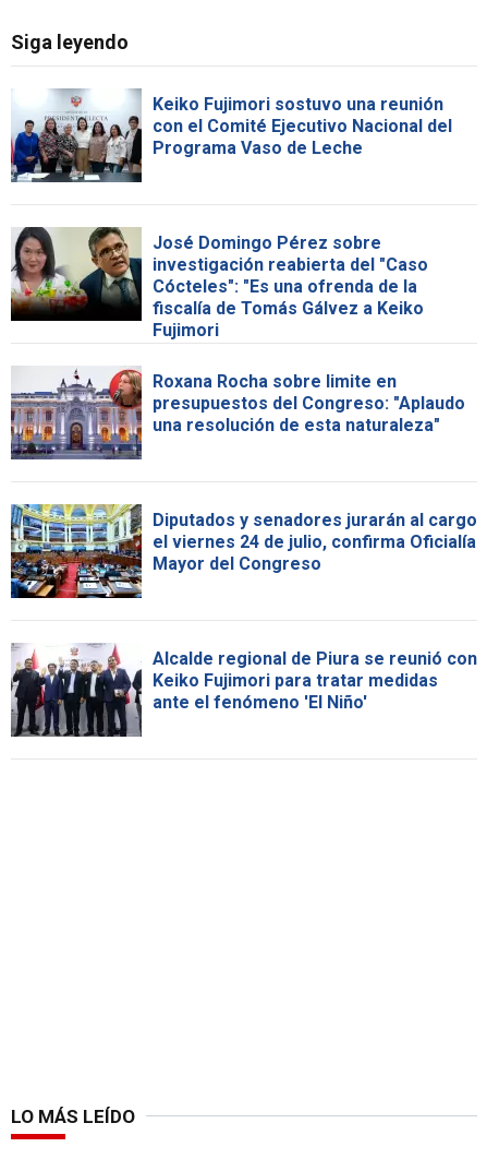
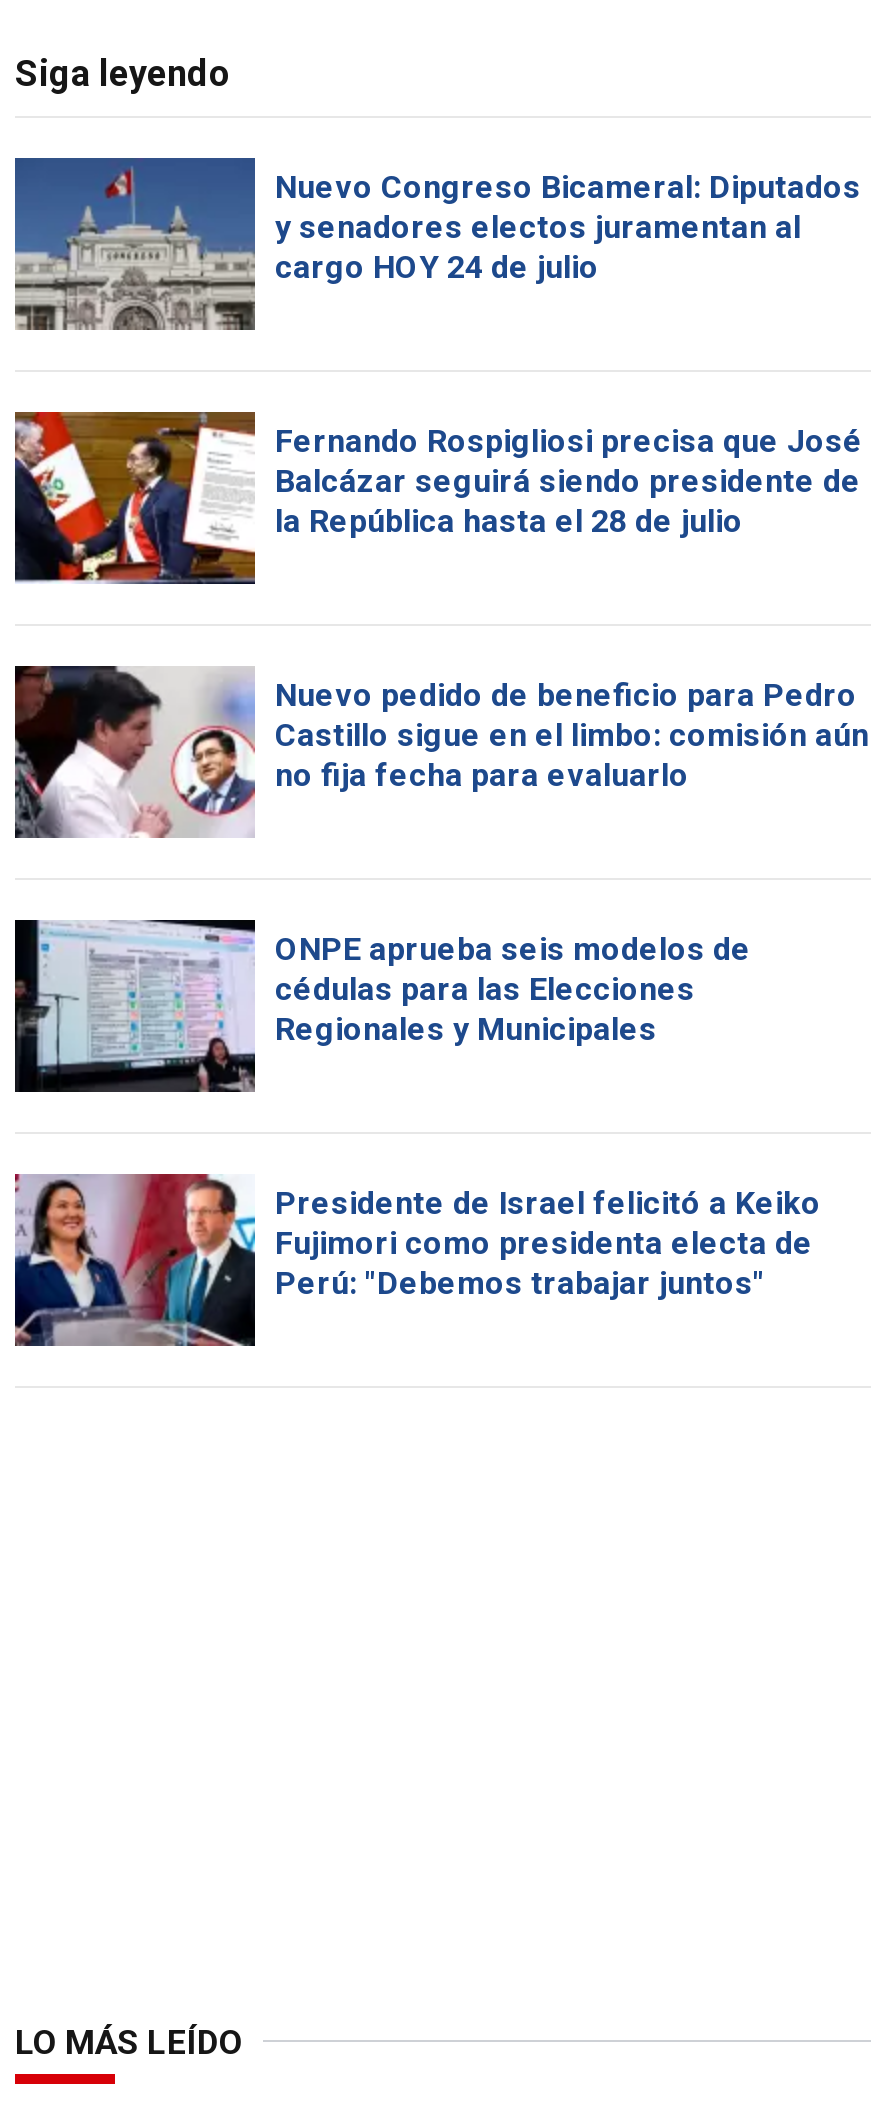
- [image]
- Keiko Fujimori sostuvo una reunión
- con el Comité Ejecutivo Nacional del
- Programa Vaso de Leche
+ [image]
+ Nuevo Congreso Bicameral: Diputados
+ y senadores electos juramentan al
+ cargo HOY 24 de julio

- [image]
- José Domingo Pérez sobre
- investigación reabierta del "Caso
- Cócteles": "Es una ofrenda de la
- fiscalía de Tomás Gálvez a Keiko
- Fujimori
+ [image]
+ Fernando Rospigliosi precisa que José
+ Balcázar seguirá siendo presidente de
+ la República hasta el 28 de julio

- [image]
- Roxana Rocha sobre limite en
- presupuestos del Congreso: "Aplaudo
- una resolución de esta naturaleza"
+ [image]
+ Nuevo pedido de beneficio para Pedro
+ Castillo sigue en el limbo: comisión aún
+ no fija fecha para evaluarlo

- [image]
- Diputados y senadores jurarán al cargo
- el viernes 24 de julio, confirma Oficialía
- Mayor del Congreso
+ [image]
+ ONPE aprueba seis modelos de
+ cédulas para las Elecciones
+ Regionales y Municipales

- [image]
- Alcalde regional de Piura se reunió con
- Keiko Fujimori para tratar medidas
- ante el fenómeno 'El Niño'
+ [image]
+ Presidente de Israel felicitó a Keiko
+ Fujimori como presidenta electa de
+ Perú: "Debemos trabajar juntos"
